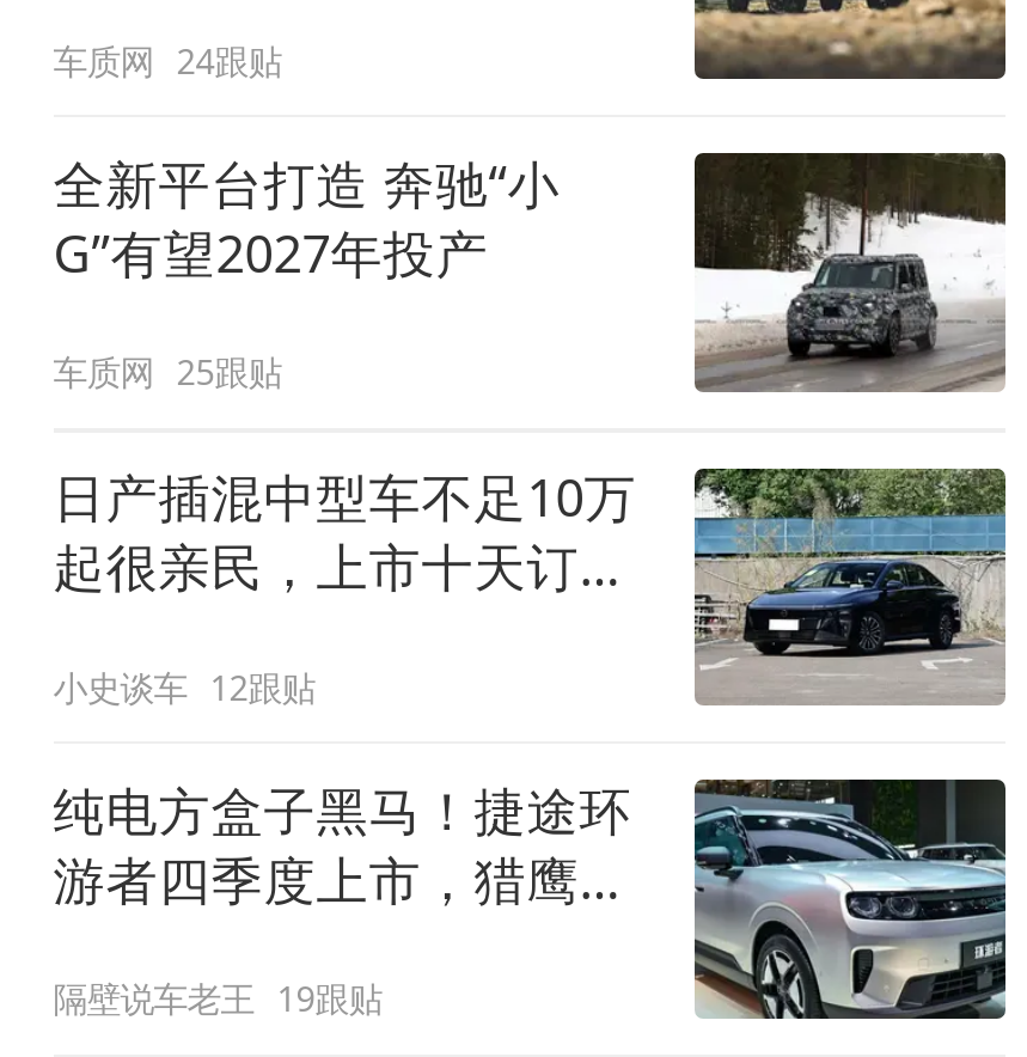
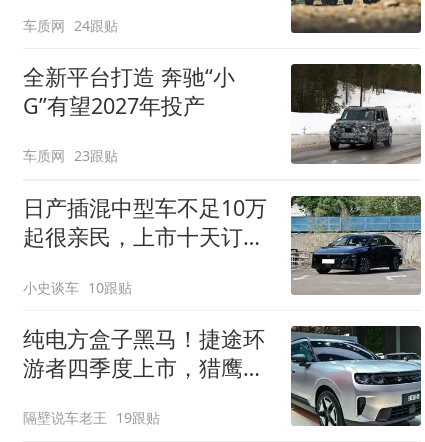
- 车质网 25跟贴
+ 车质网 23跟贴

- 小史谈车 12跟贴
+ 小史谈车 10跟贴
